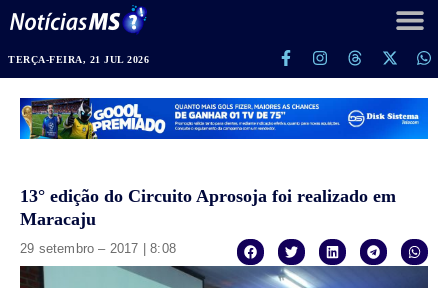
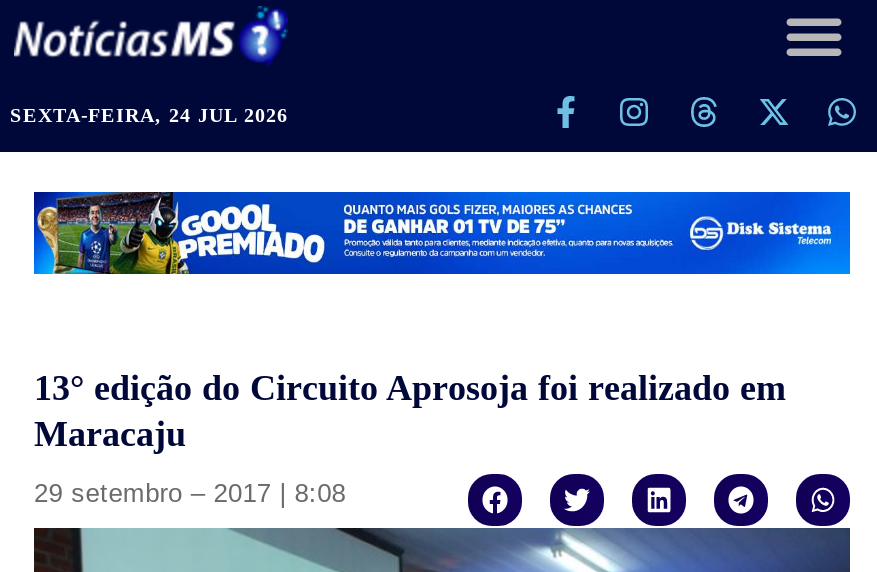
- TERÇA-FEIRA, 21 JUL 2026
+ SEXTA-FEIRA, 24 JUL 2026
